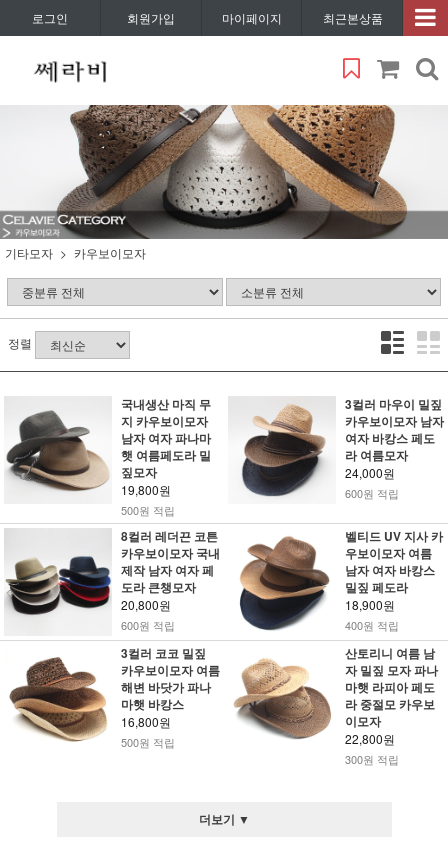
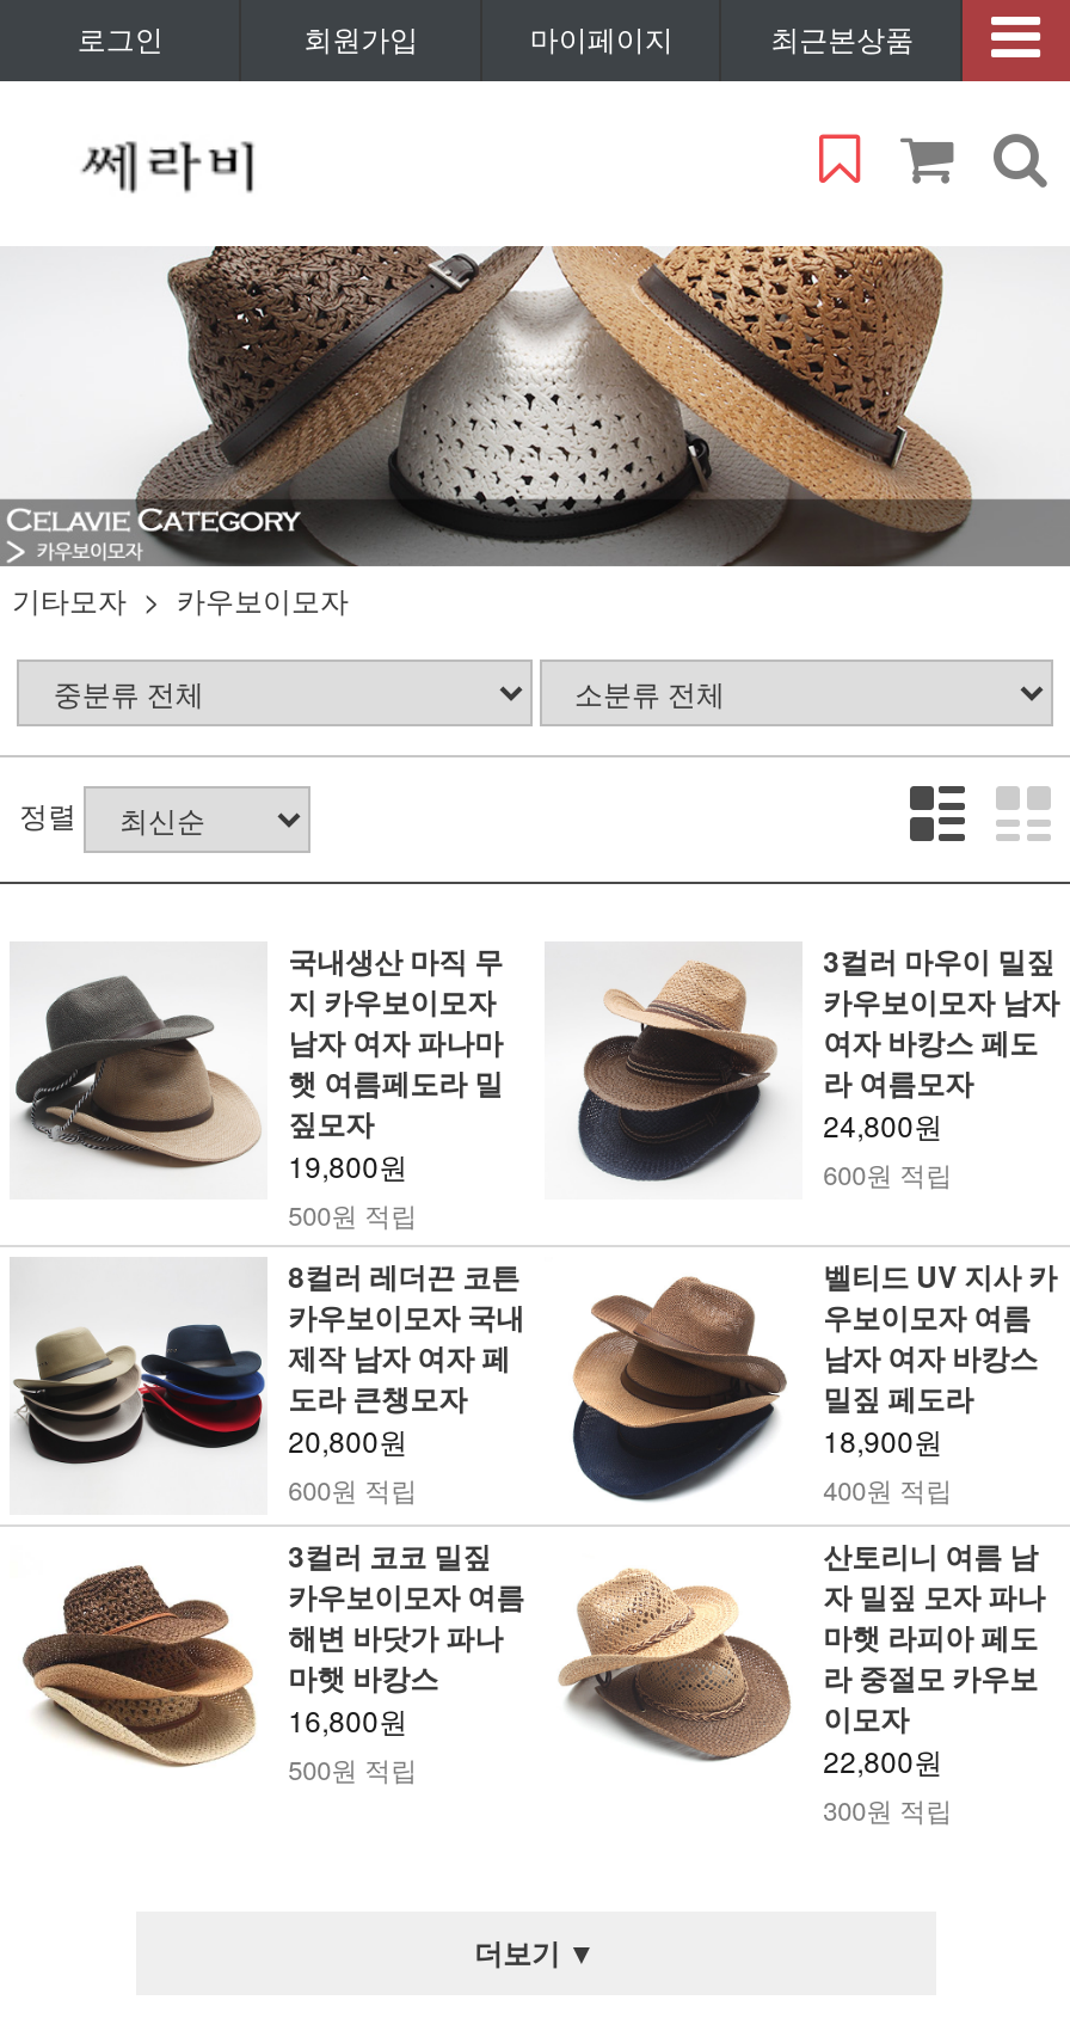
- 24,000원
+ 24,800원
